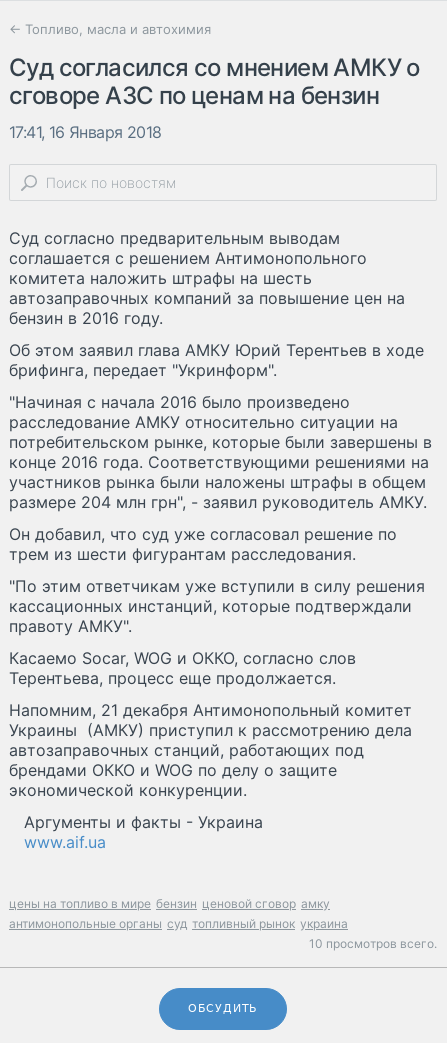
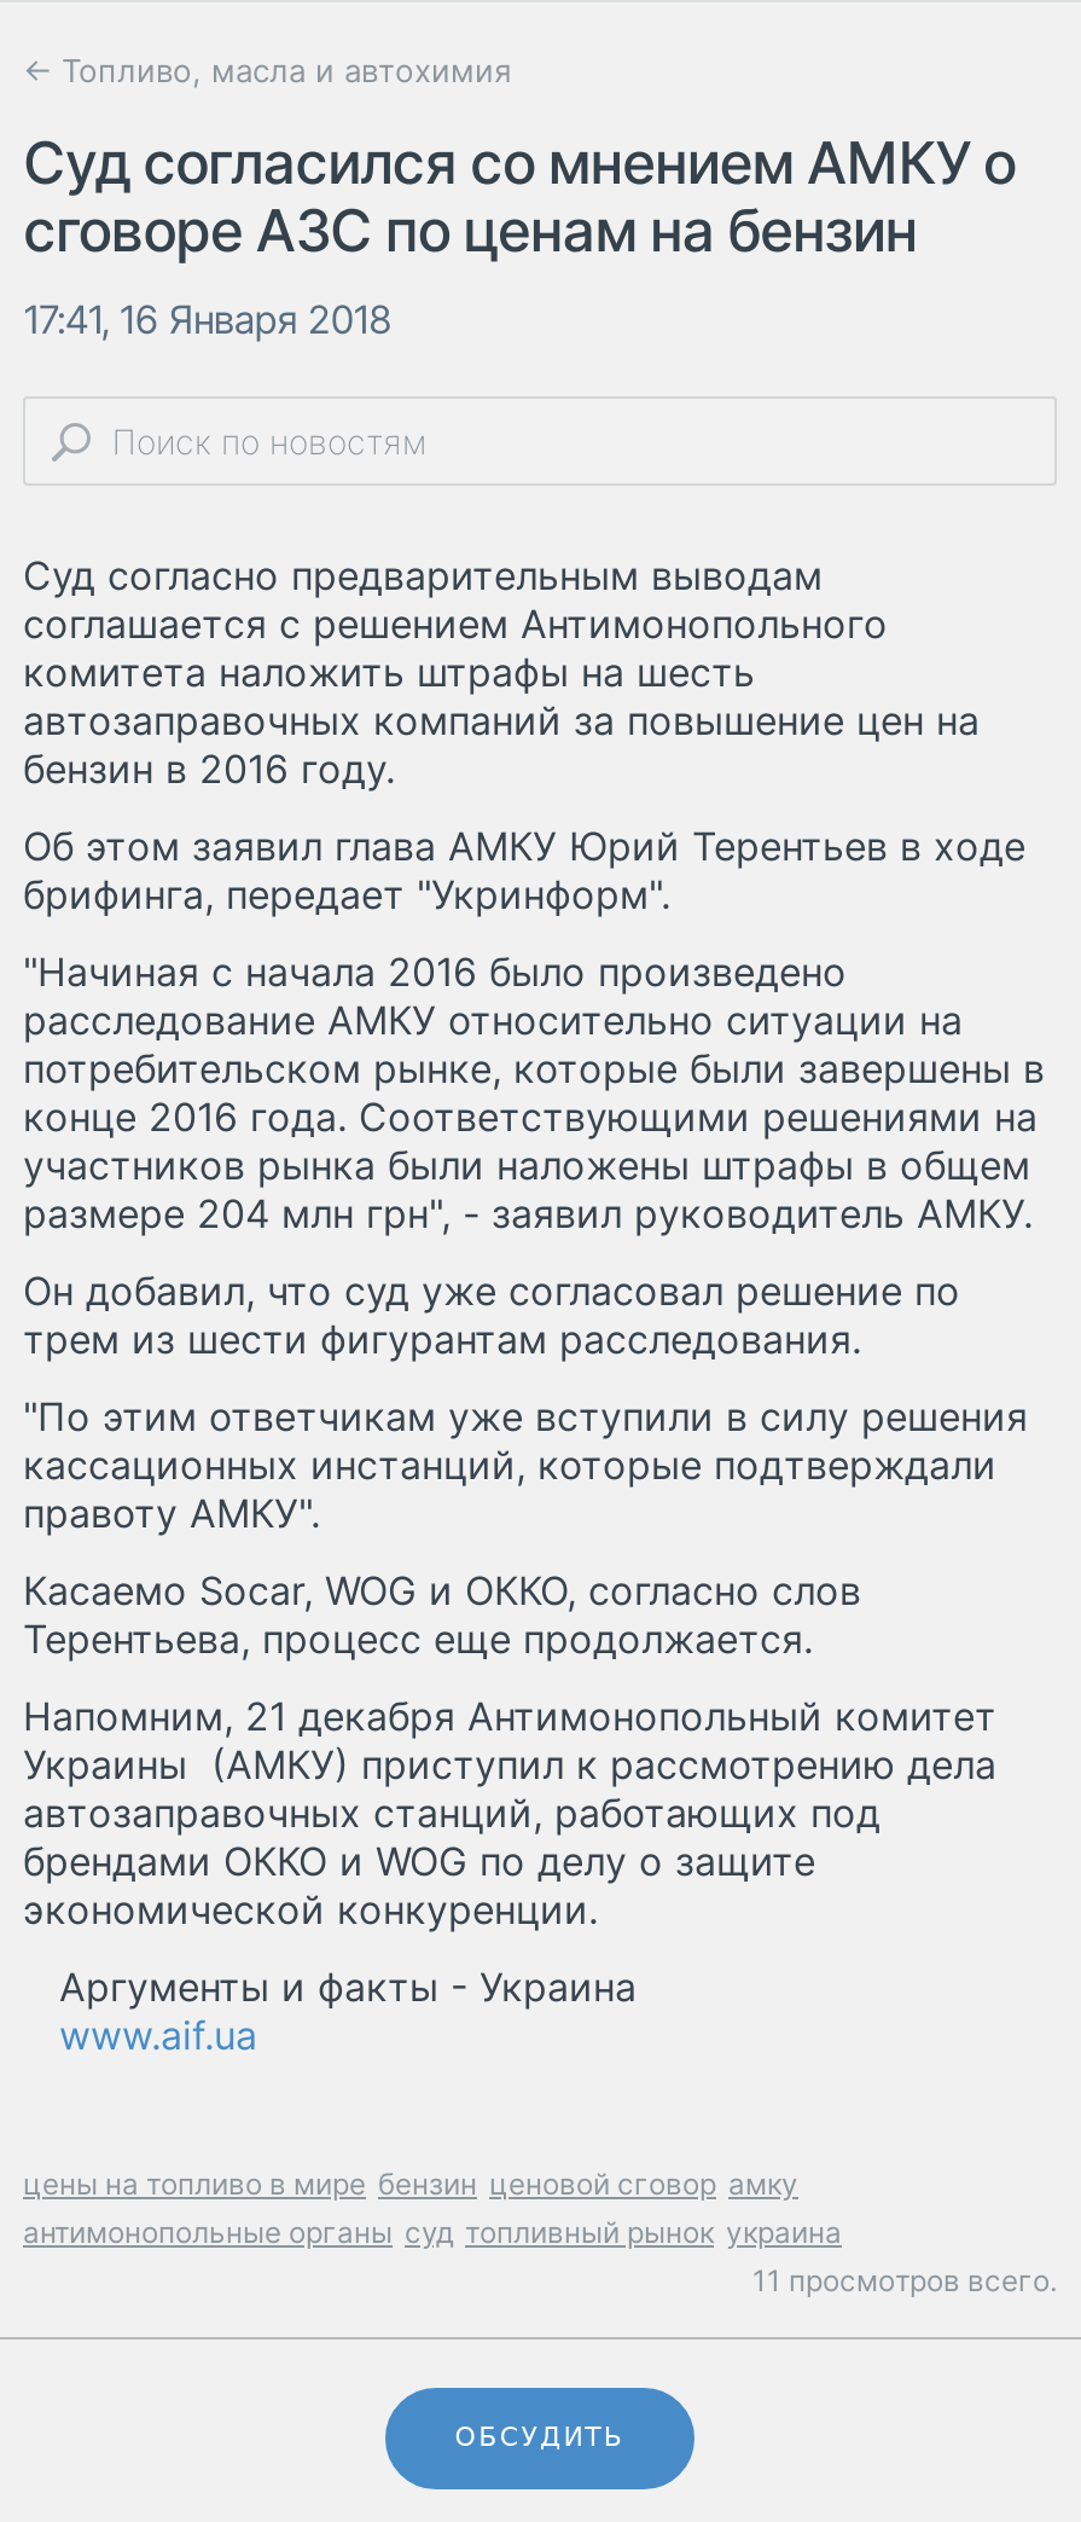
- 10 просмотров всего.
+ 11 просмотров всего.
